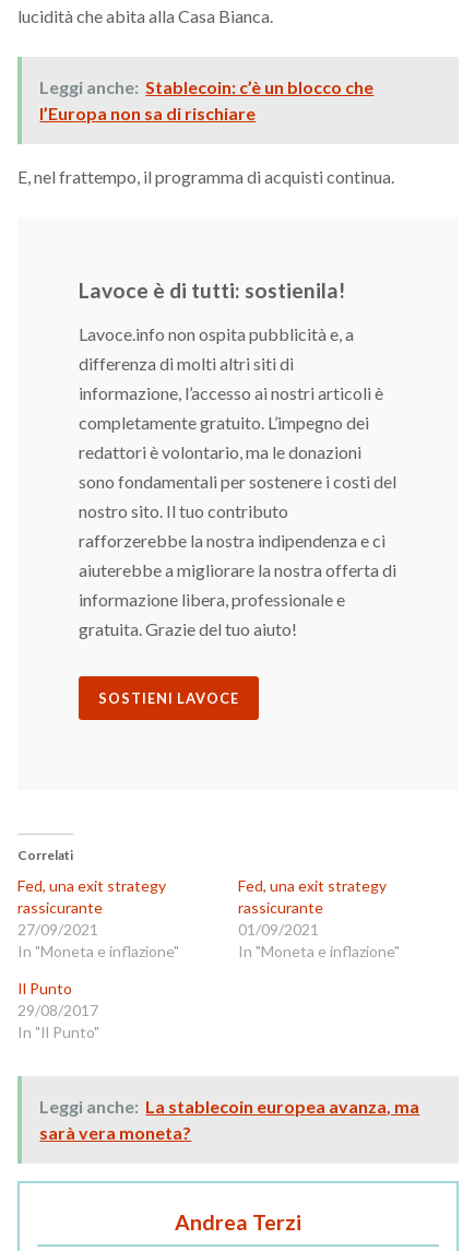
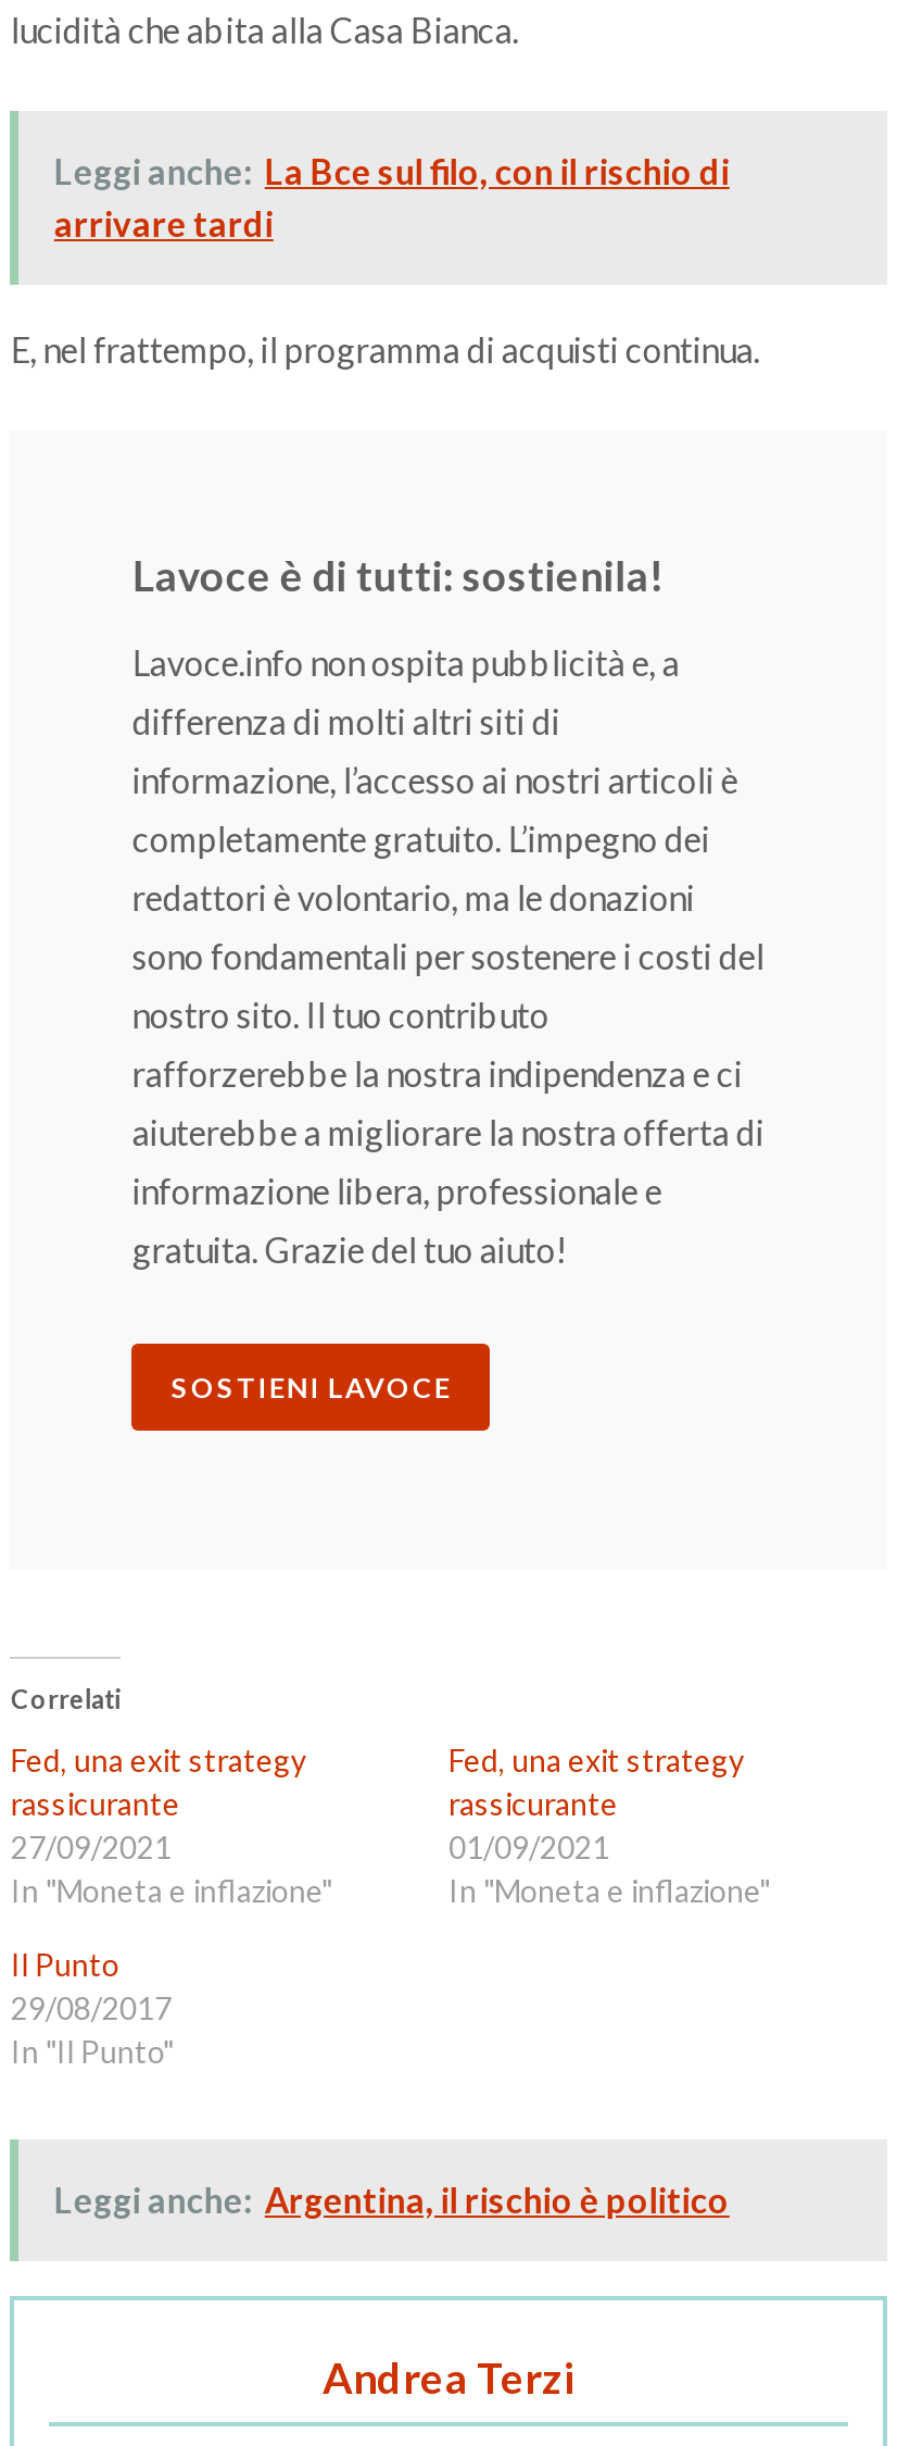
- Leggi anche: Stablecoin: c’è un blocco che
- l’Europa non sa di rischiare
+ Leggi anche: La Bce sul filo, con il rischio di
+ arrivare tardi

- Leggi anche: La stablecoin europea avanza, ma
- sarà vera moneta?
+ Leggi anche: Argentina, il rischio è politico
